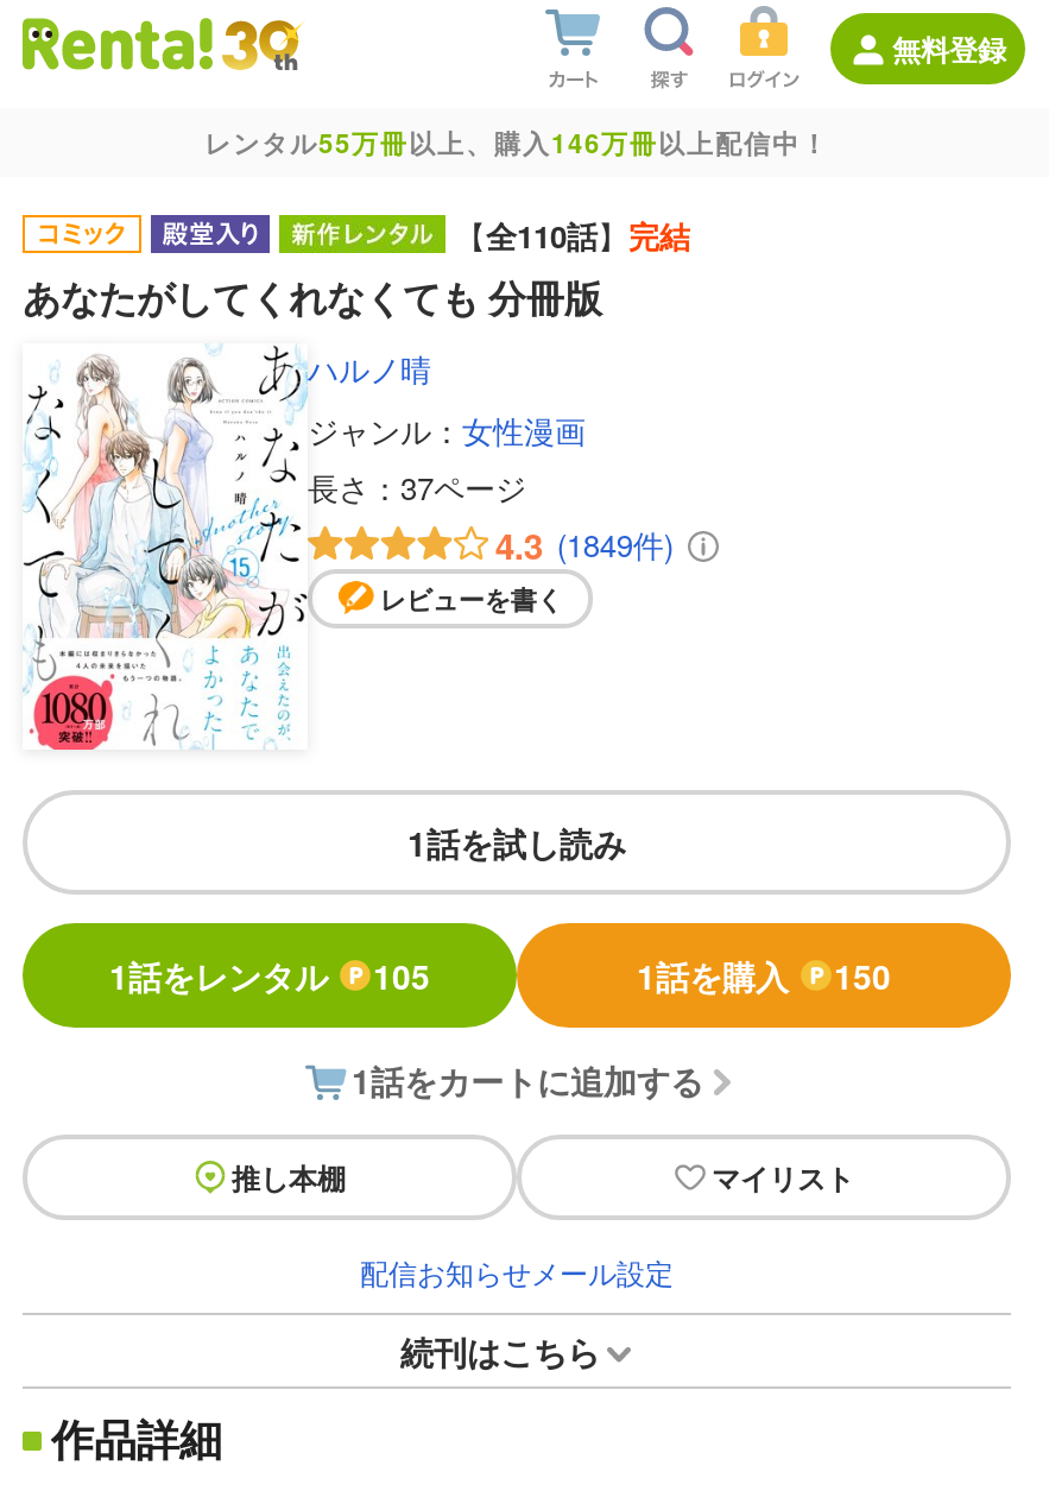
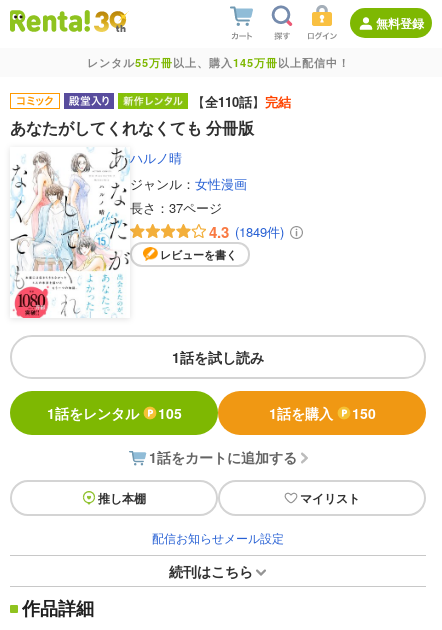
- レンタル55万冊以上、購入146万冊以上配信中！
+ レンタル55万冊以上、購入145万冊以上配信中！
